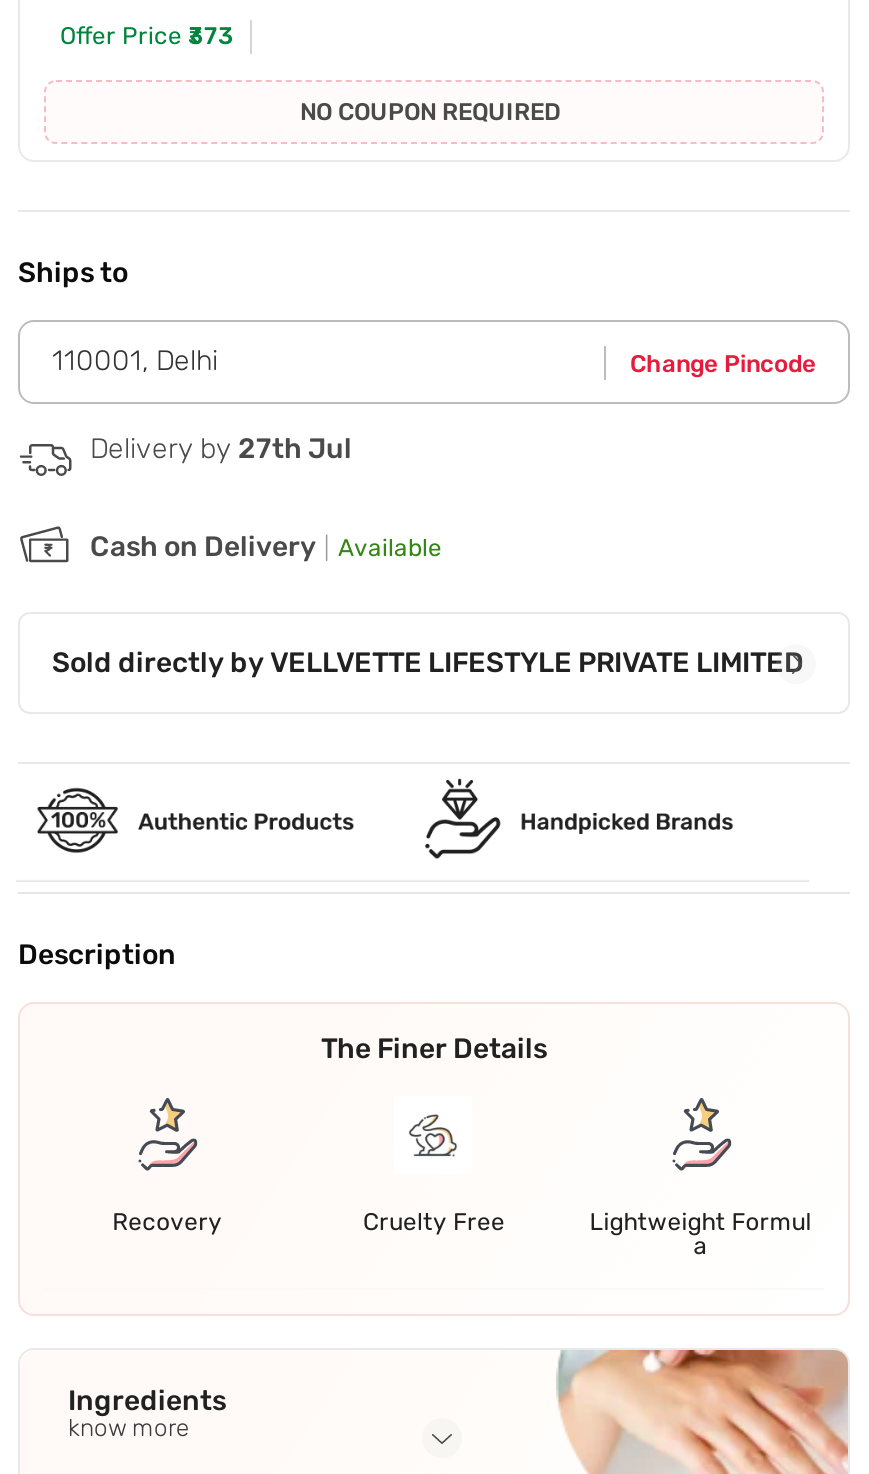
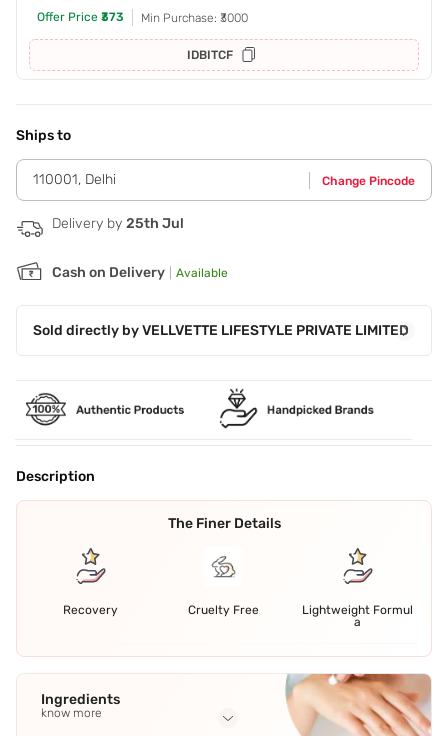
- NO COUPON REQUIRED
+ Min Purchase: ₹3000
+ IDBITCF

- Delivery by 27th Jul
+ Delivery by 25th Jul
